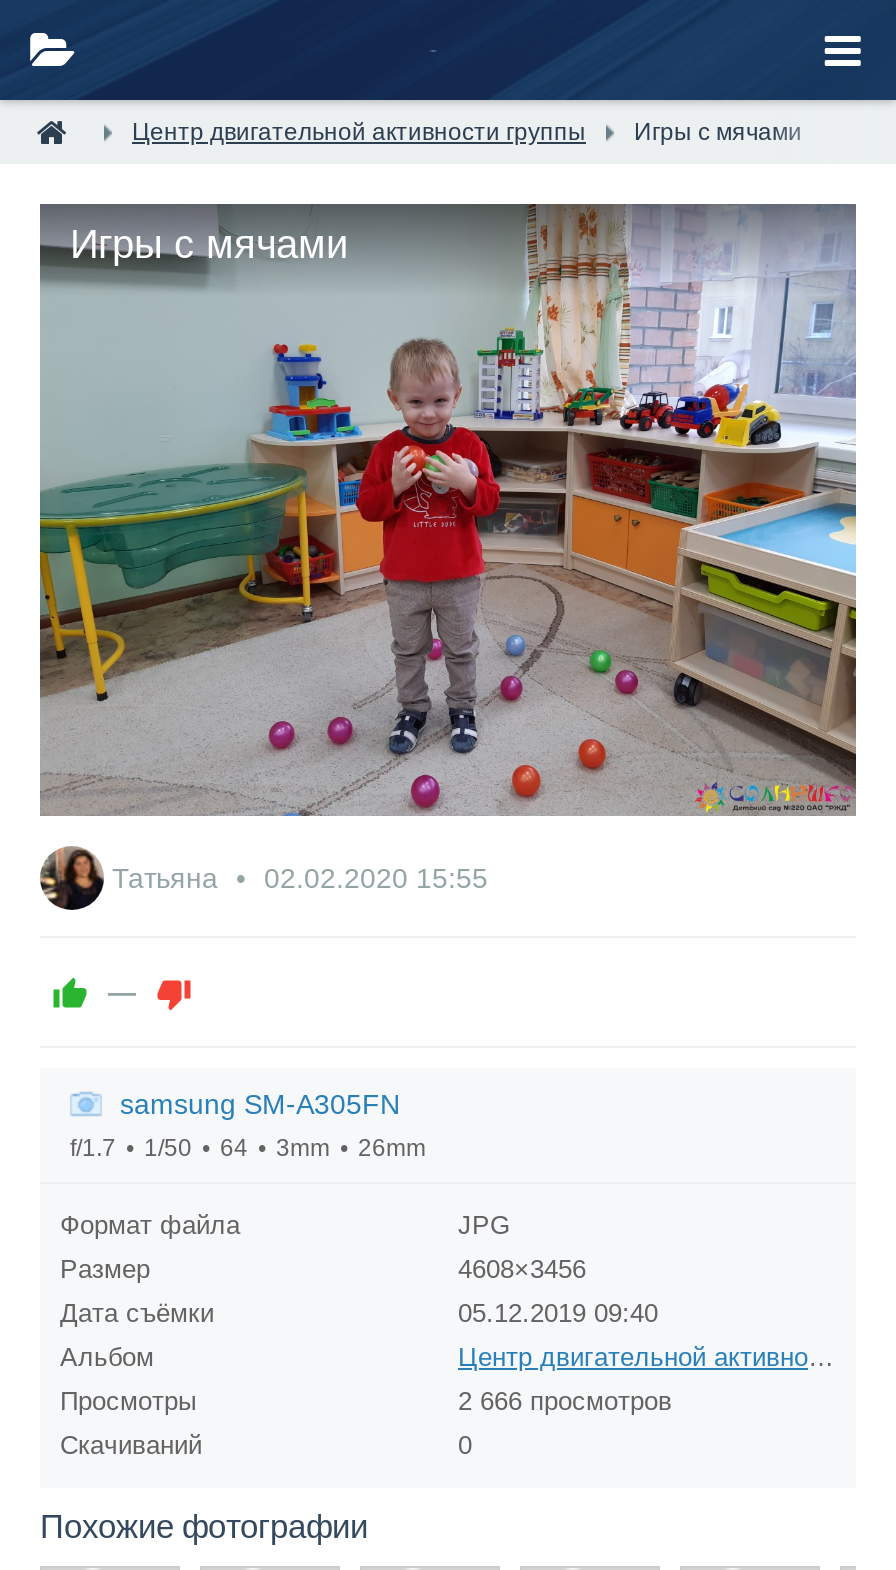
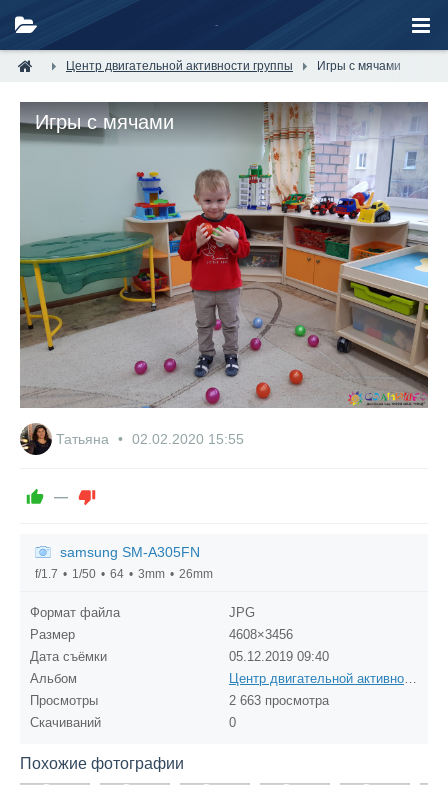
- 2 666 просмотров
+ 2 663 просмотра
